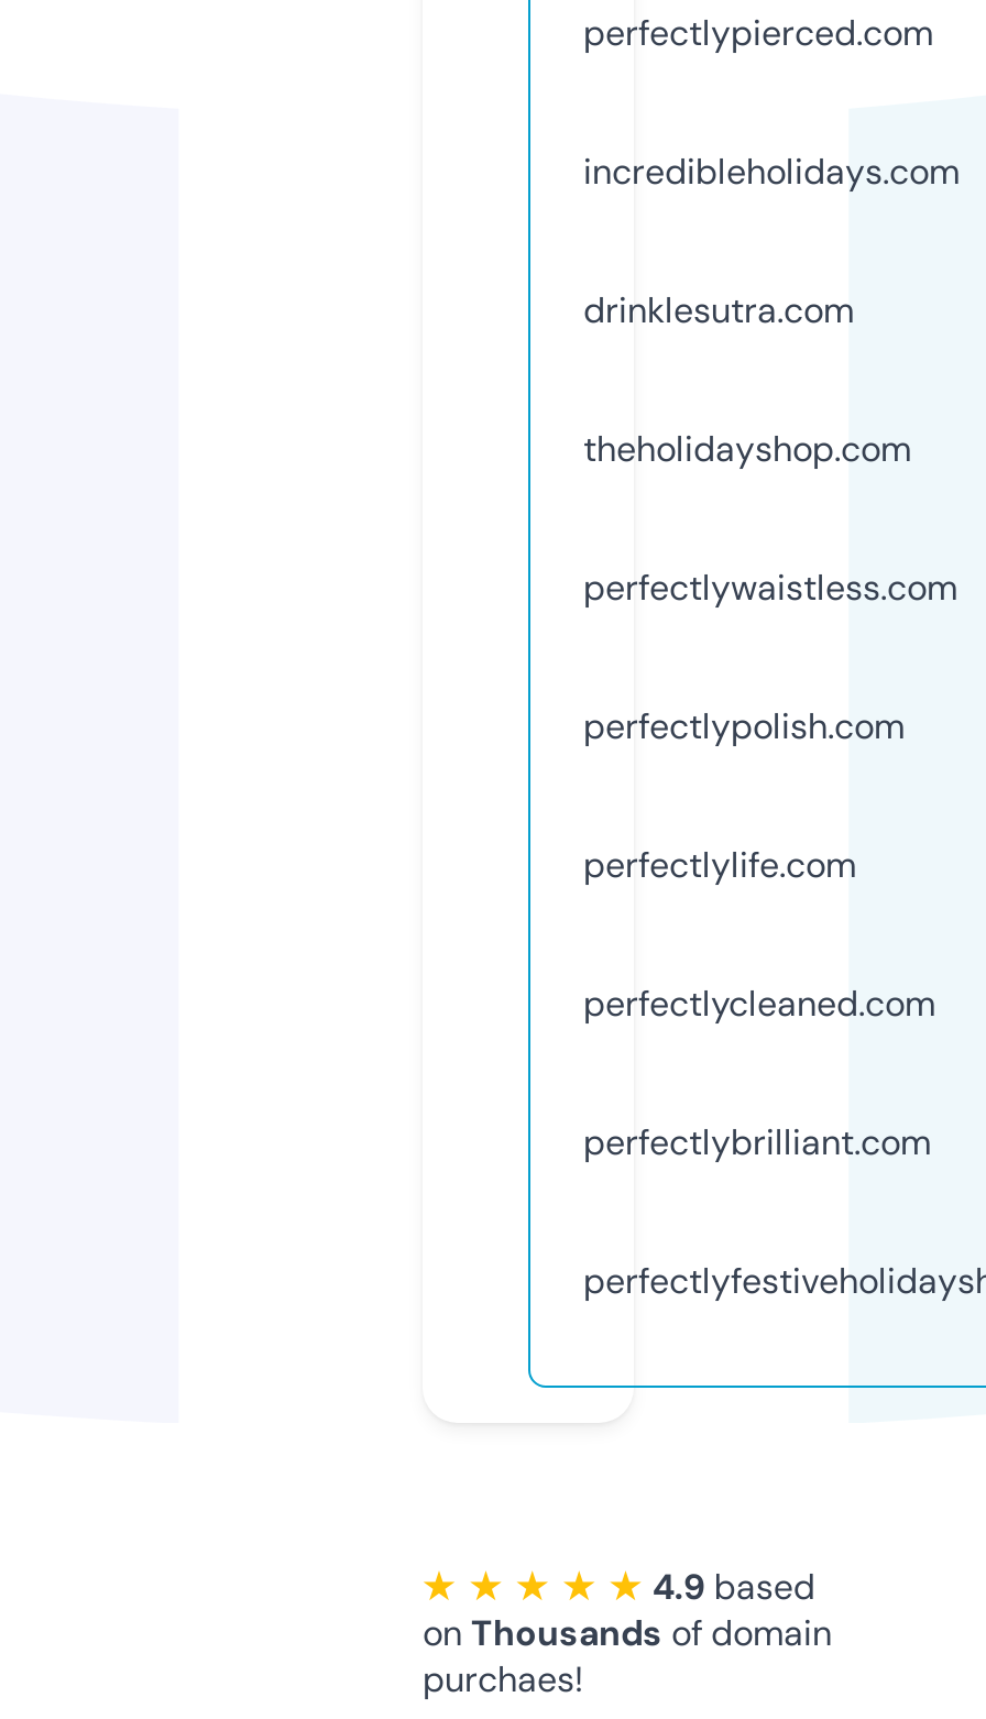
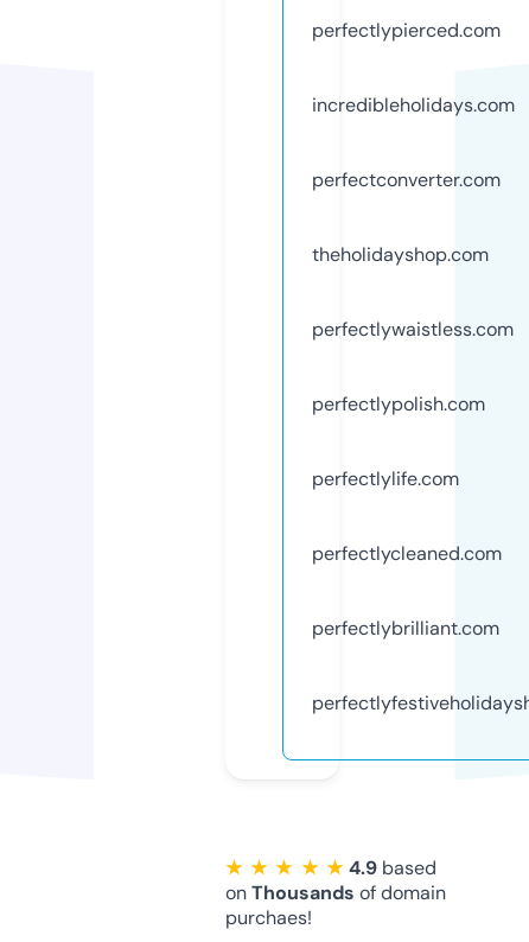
- drinklesutra.com
+ perfectconverter.com
